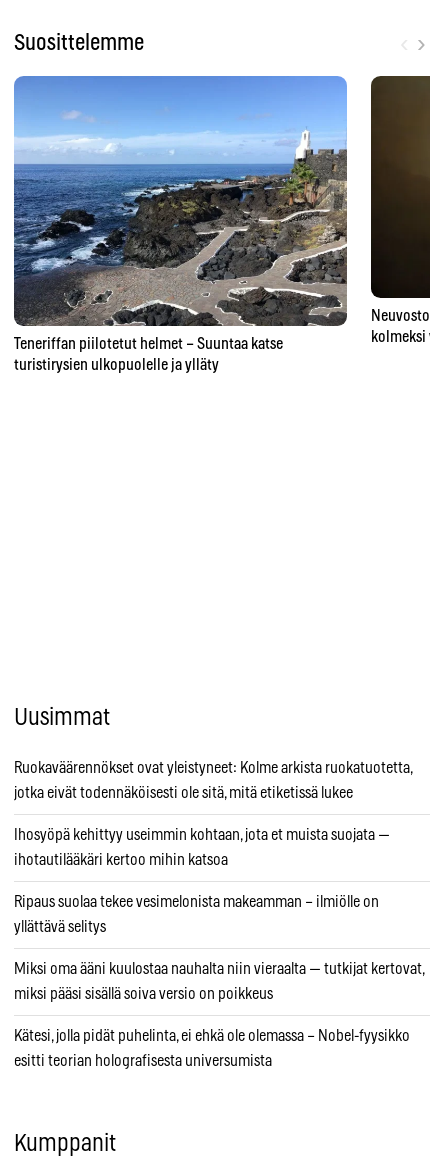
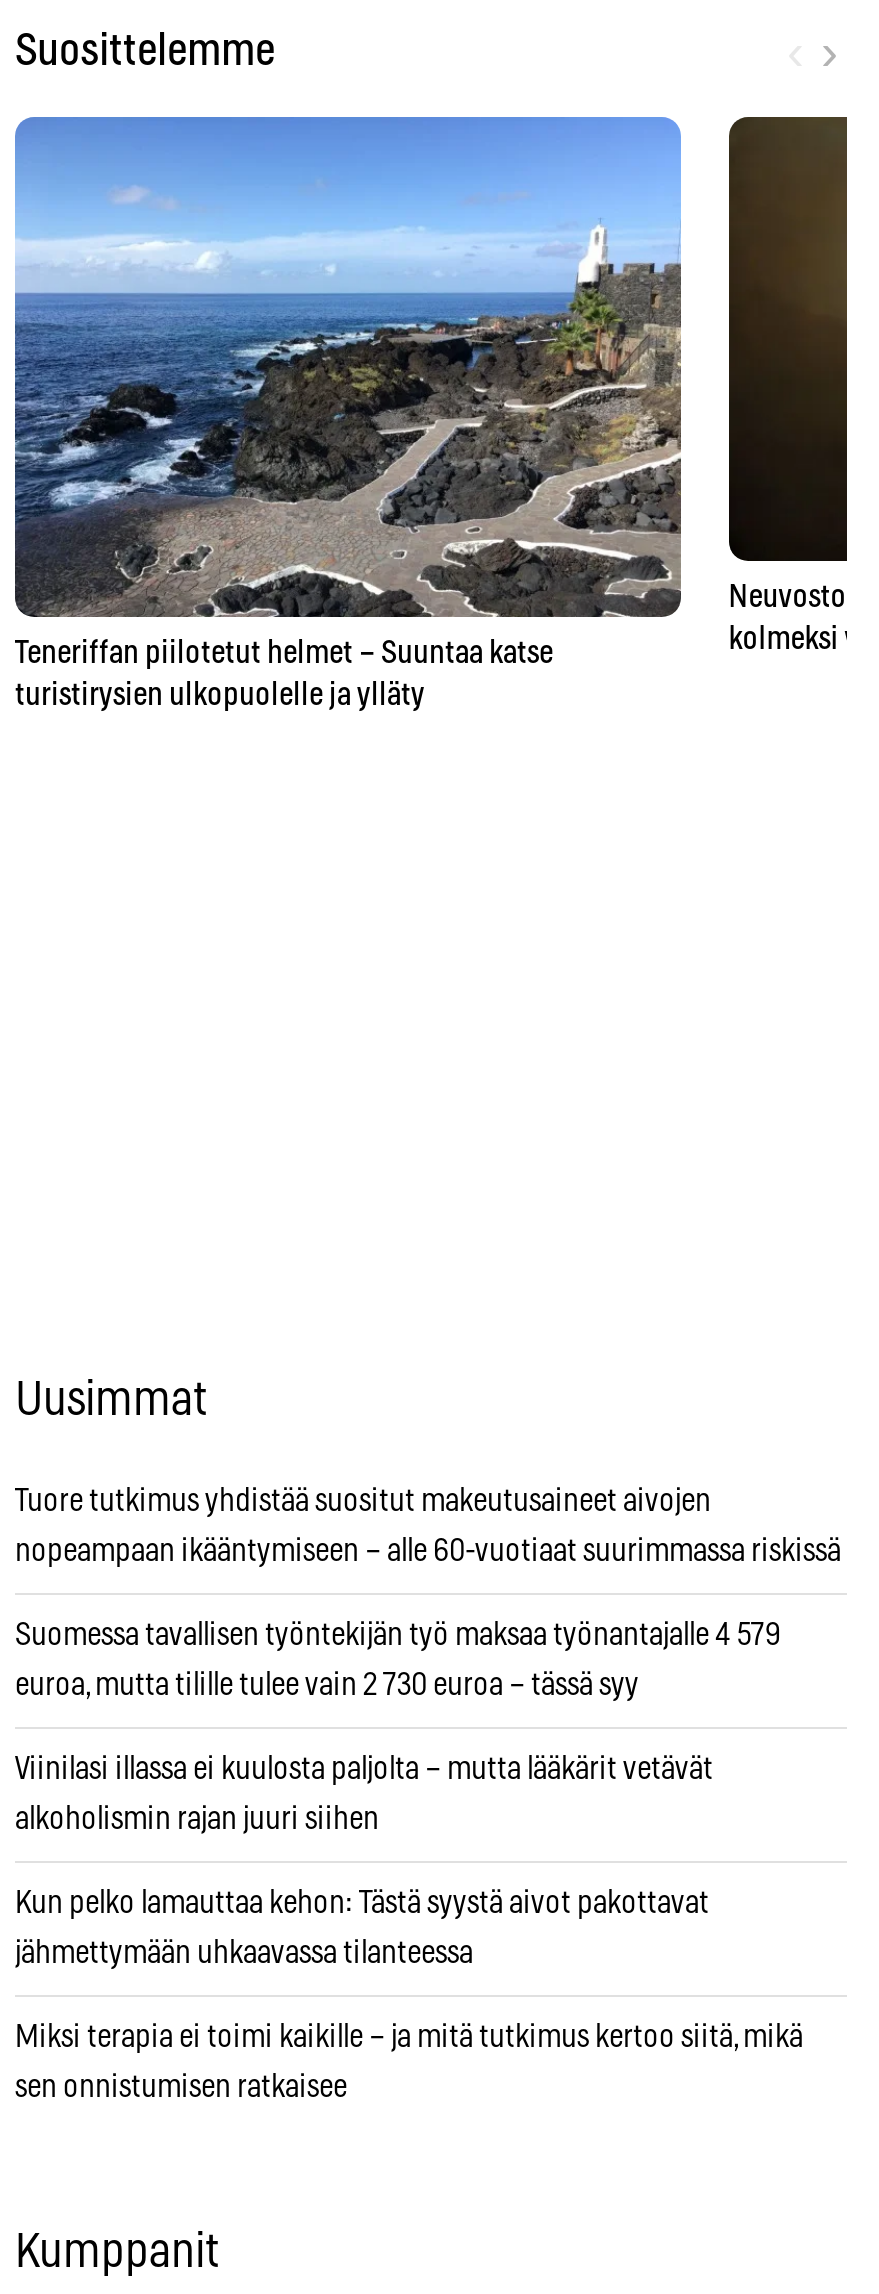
- Ruokaväärennökset ovat yleistyneet: Kolme arkista ruokatuotetta,
+ Tuore tutkimus yhdistää suositut makeutusaineet aivojen

- jotka eivät todennäköisesti ole sitä, mitä etiketissä lukee
+ nopeampaan ikääntymiseen – alle 60-vuotiaat suurimmassa riskissä

- Ihosyöpä kehittyy useimmin kohtaan, jota et muista suojata —
+ Suomessa tavallisen työntekijän työ maksaa työnantajalle 4 579

- ihotautilääkäri kertoo mihin katsoa
+ euroa, mutta tilille tulee vain 2 730 euroa – tässä syy

- Ripaus suolaa tekee vesimelonista makeamman – ilmiölle on
+ Viinilasi illassa ei kuulosta paljolta – mutta lääkärit vetävät

- yllättävä selitys
+ alkoholismin rajan juuri siihen

- Miksi oma ääni kuulostaa nauhalta niin vieraalta — tutkijat kertovat,
+ Kun pelko lamauttaa kehon: Tästä syystä aivot pakottavat

- miksi pääsi sisällä soiva versio on poikkeus
+ jähmettymään uhkaavassa tilanteessa

- Kätesi, jolla pidät puhelinta, ei ehkä ole olemassa – Nobel-fyysikko
+ Miksi terapia ei toimi kaikille – ja mitä tutkimus kertoo siitä, mikä

- esitti teorian holografisesta universumista
+ sen onnistumisen ratkaisee
